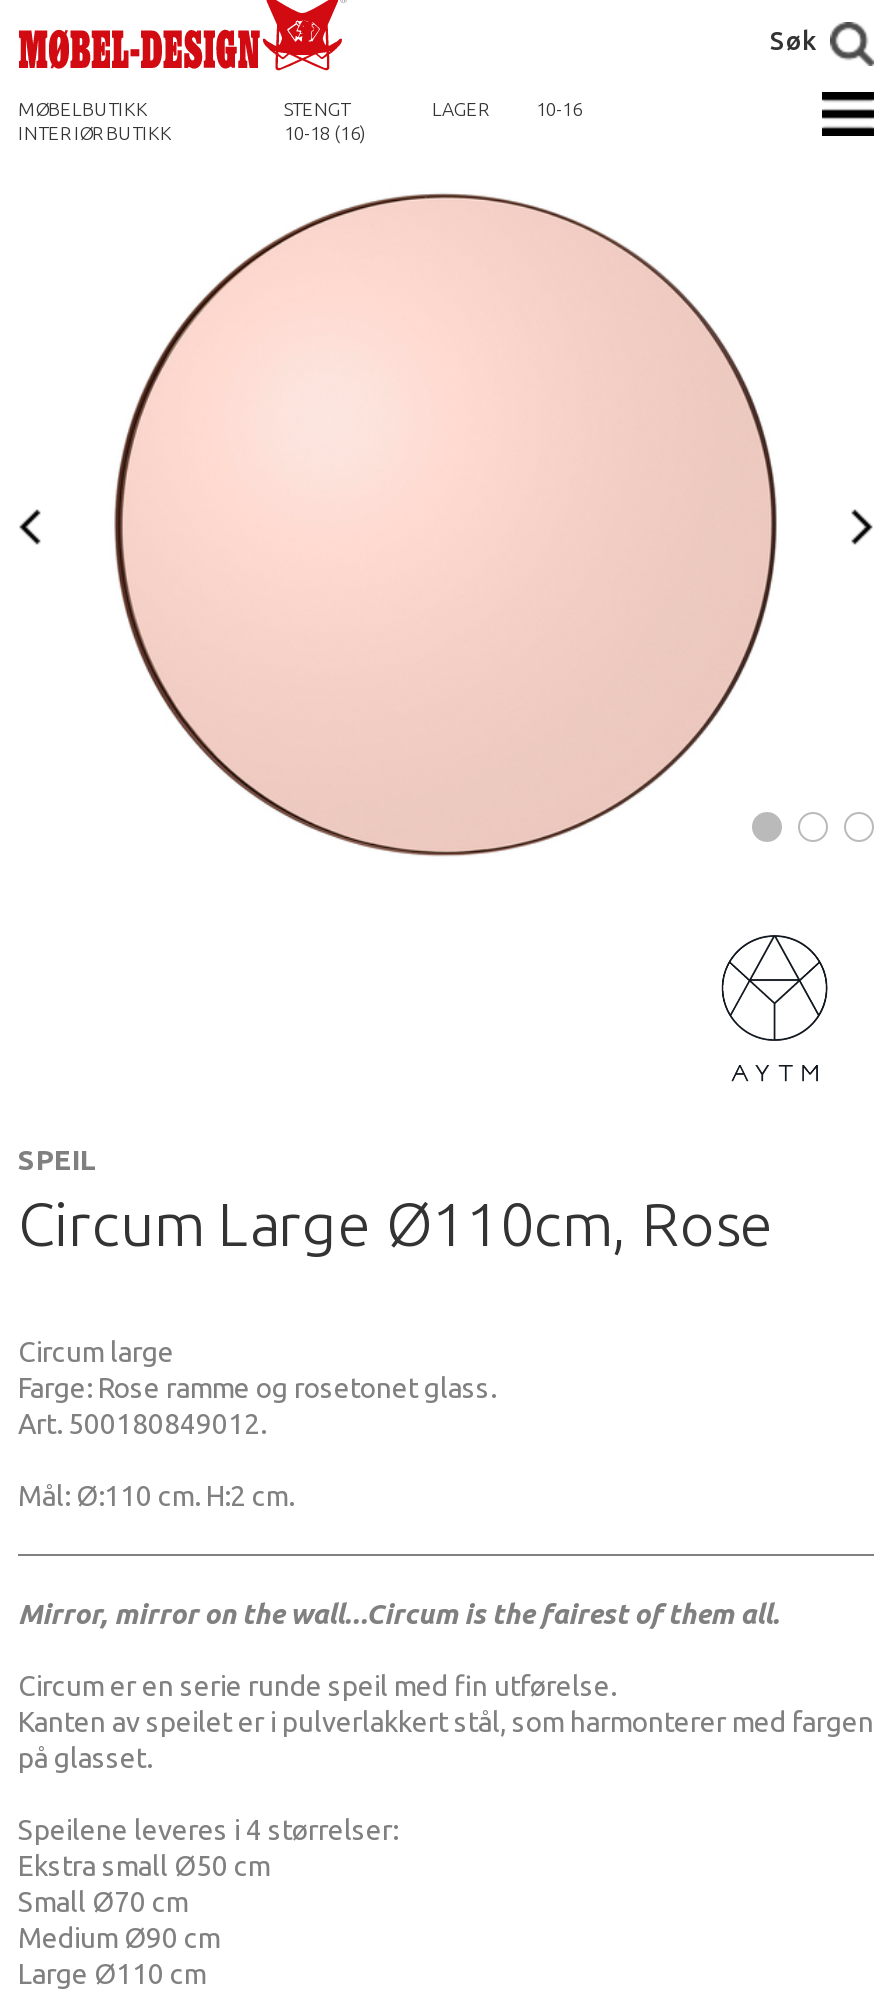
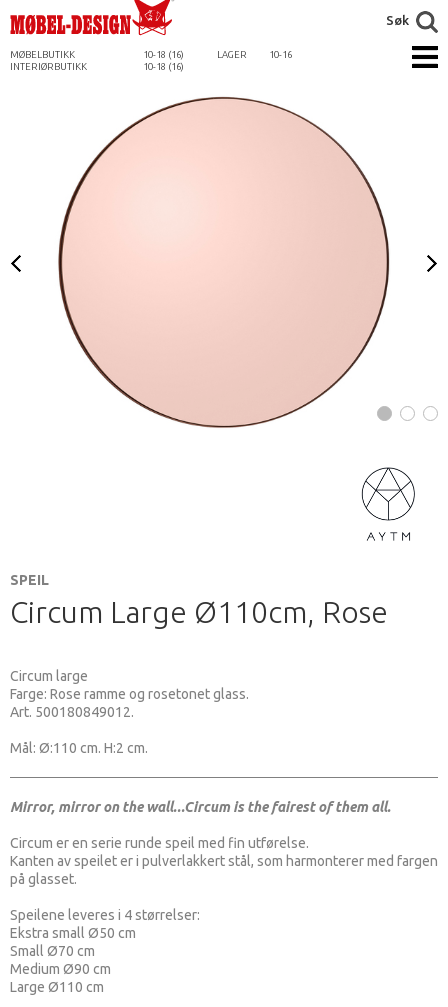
- STENGT
+ 10-18 (16)
